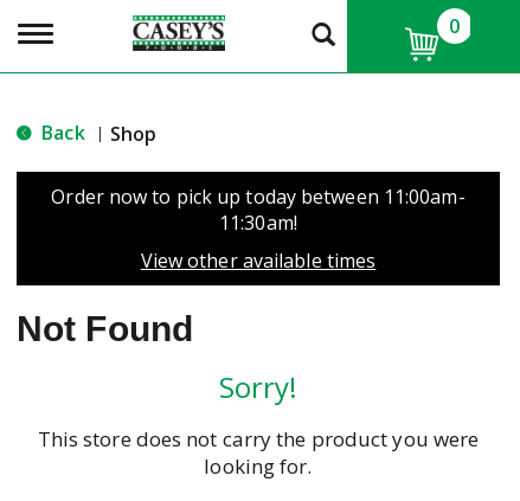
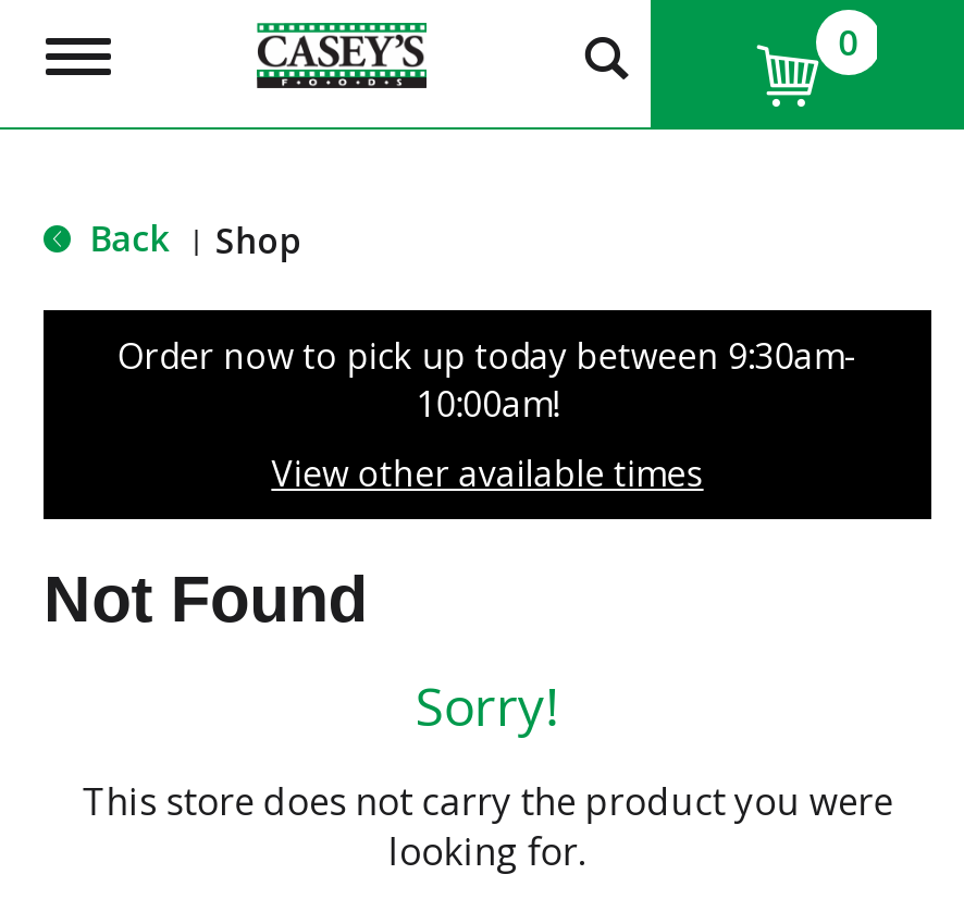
- Order now to pick up today between 11:00am-
- 11:30am!
+ Order now to pick up today between 9:30am-
+ 10:00am!
